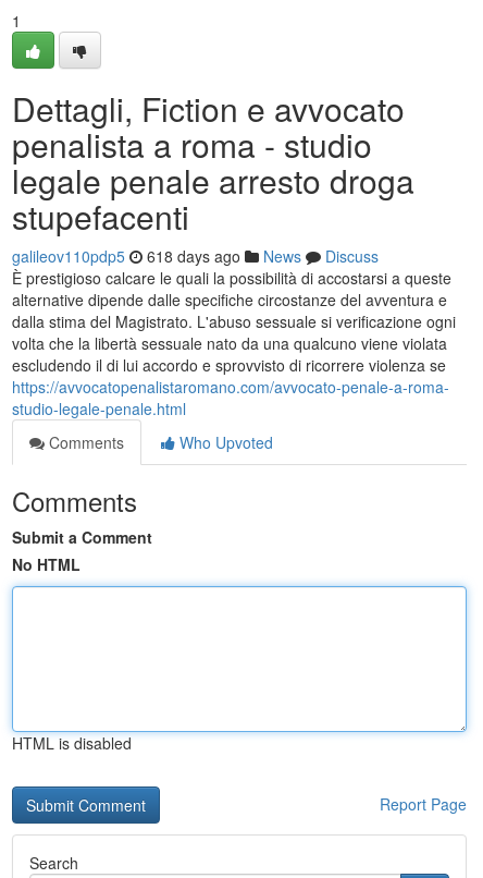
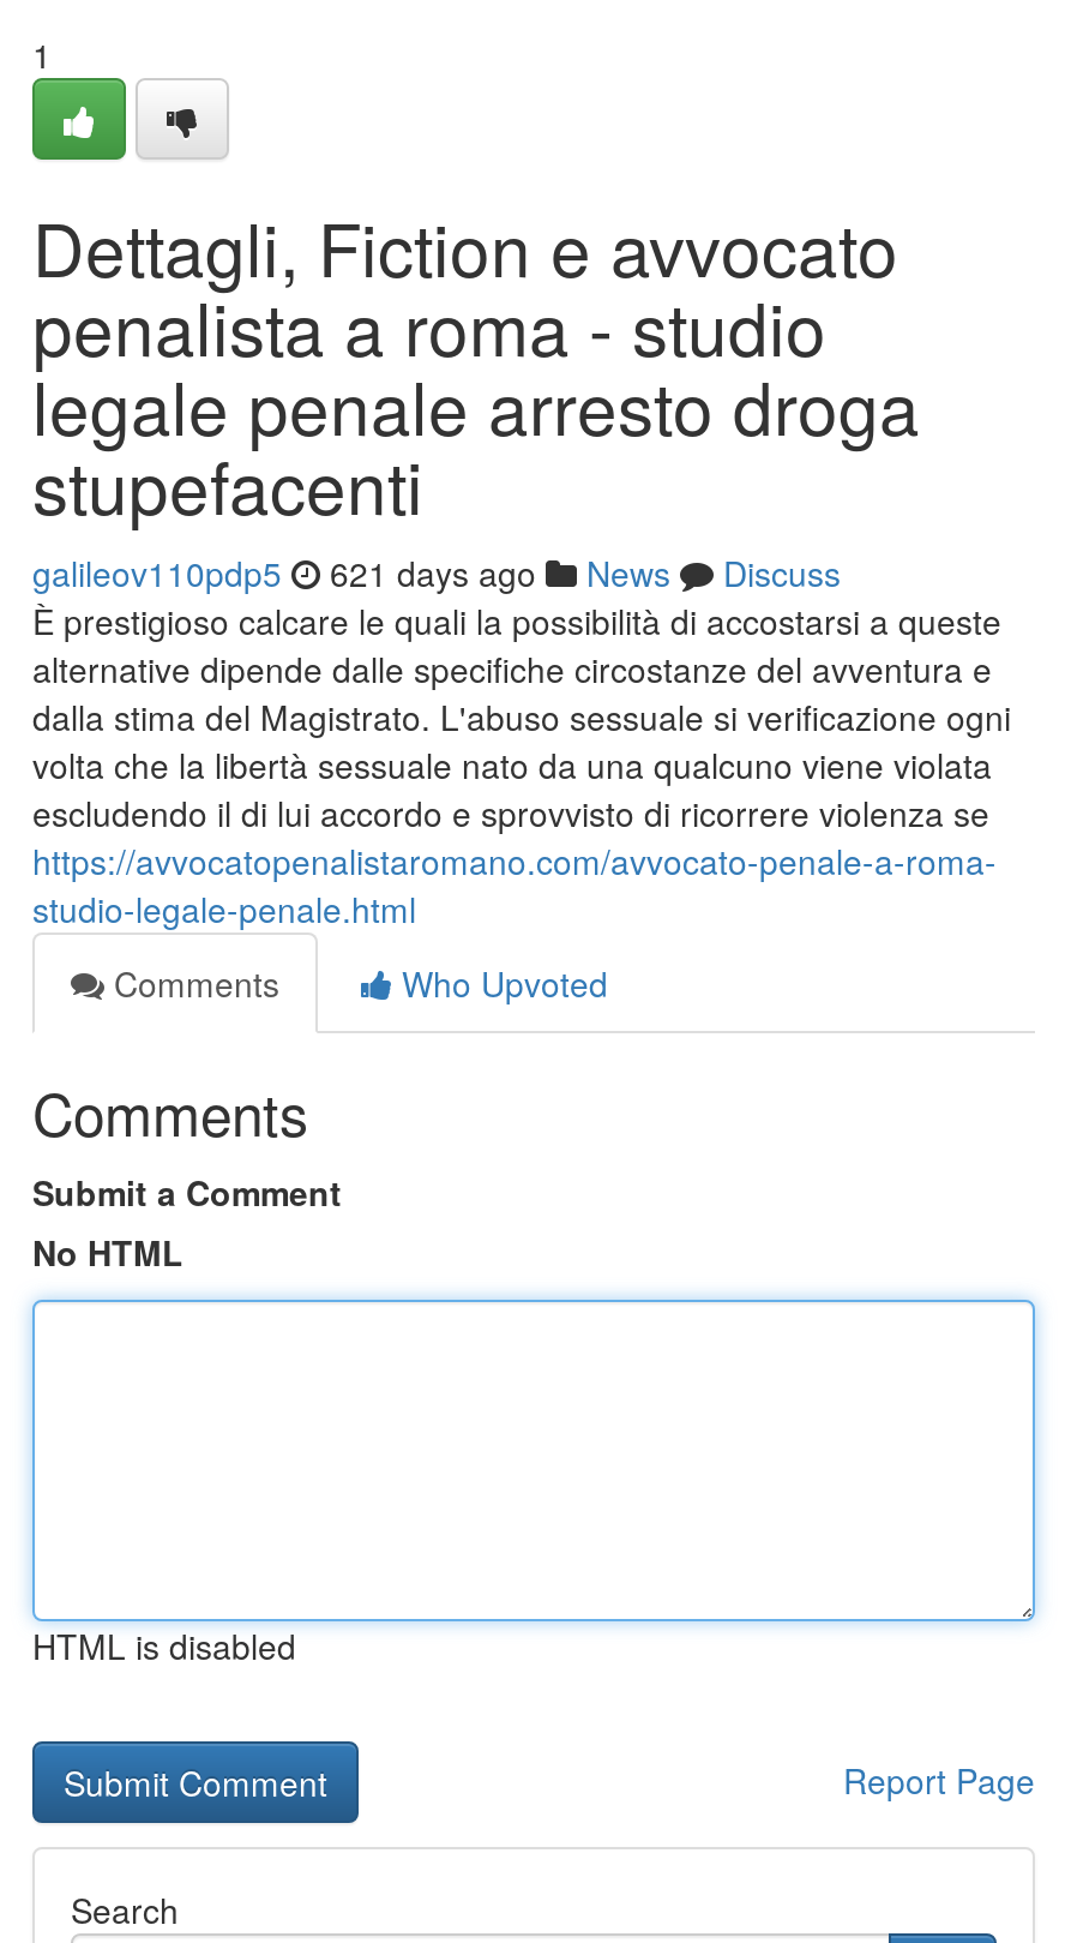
- galileov110pdp5 618 days ago News Discuss
+ galileov110pdp5 621 days ago News Discuss
